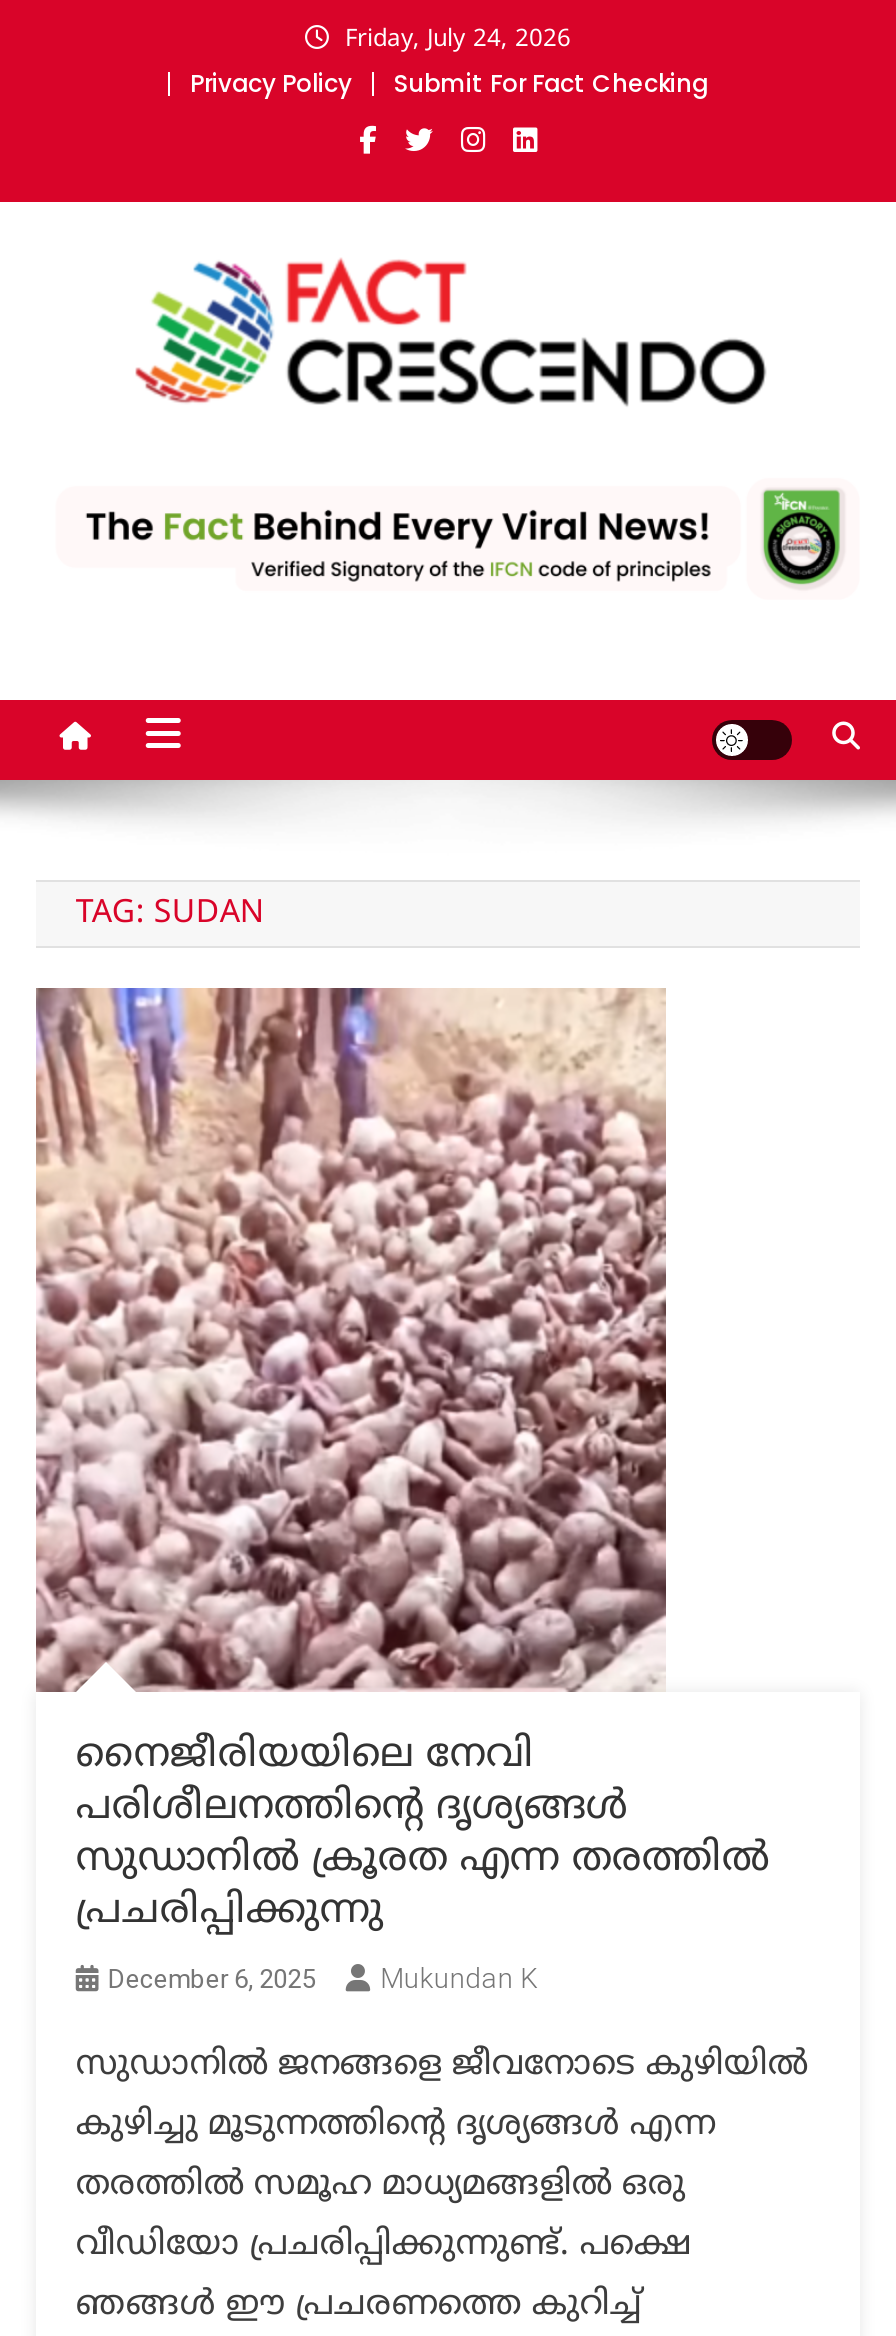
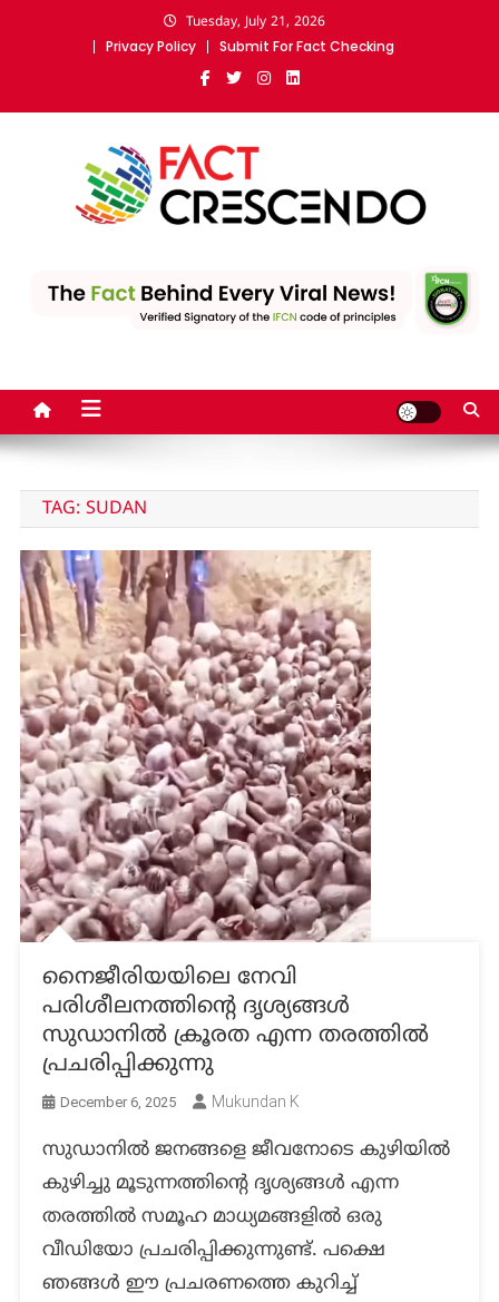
- Friday, July 24, 2026
+ Tuesday, July 21, 2026
